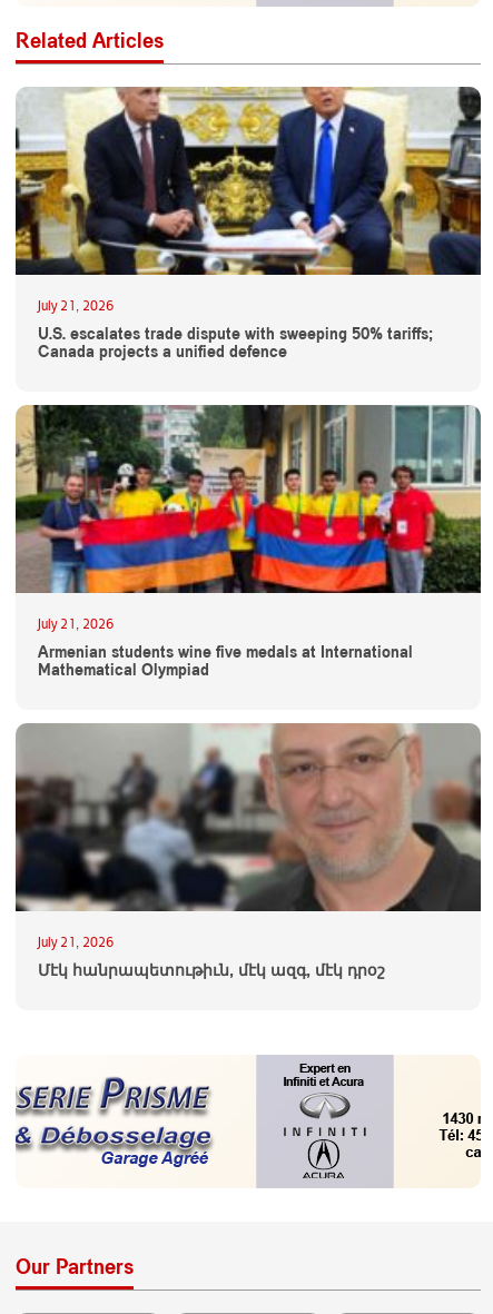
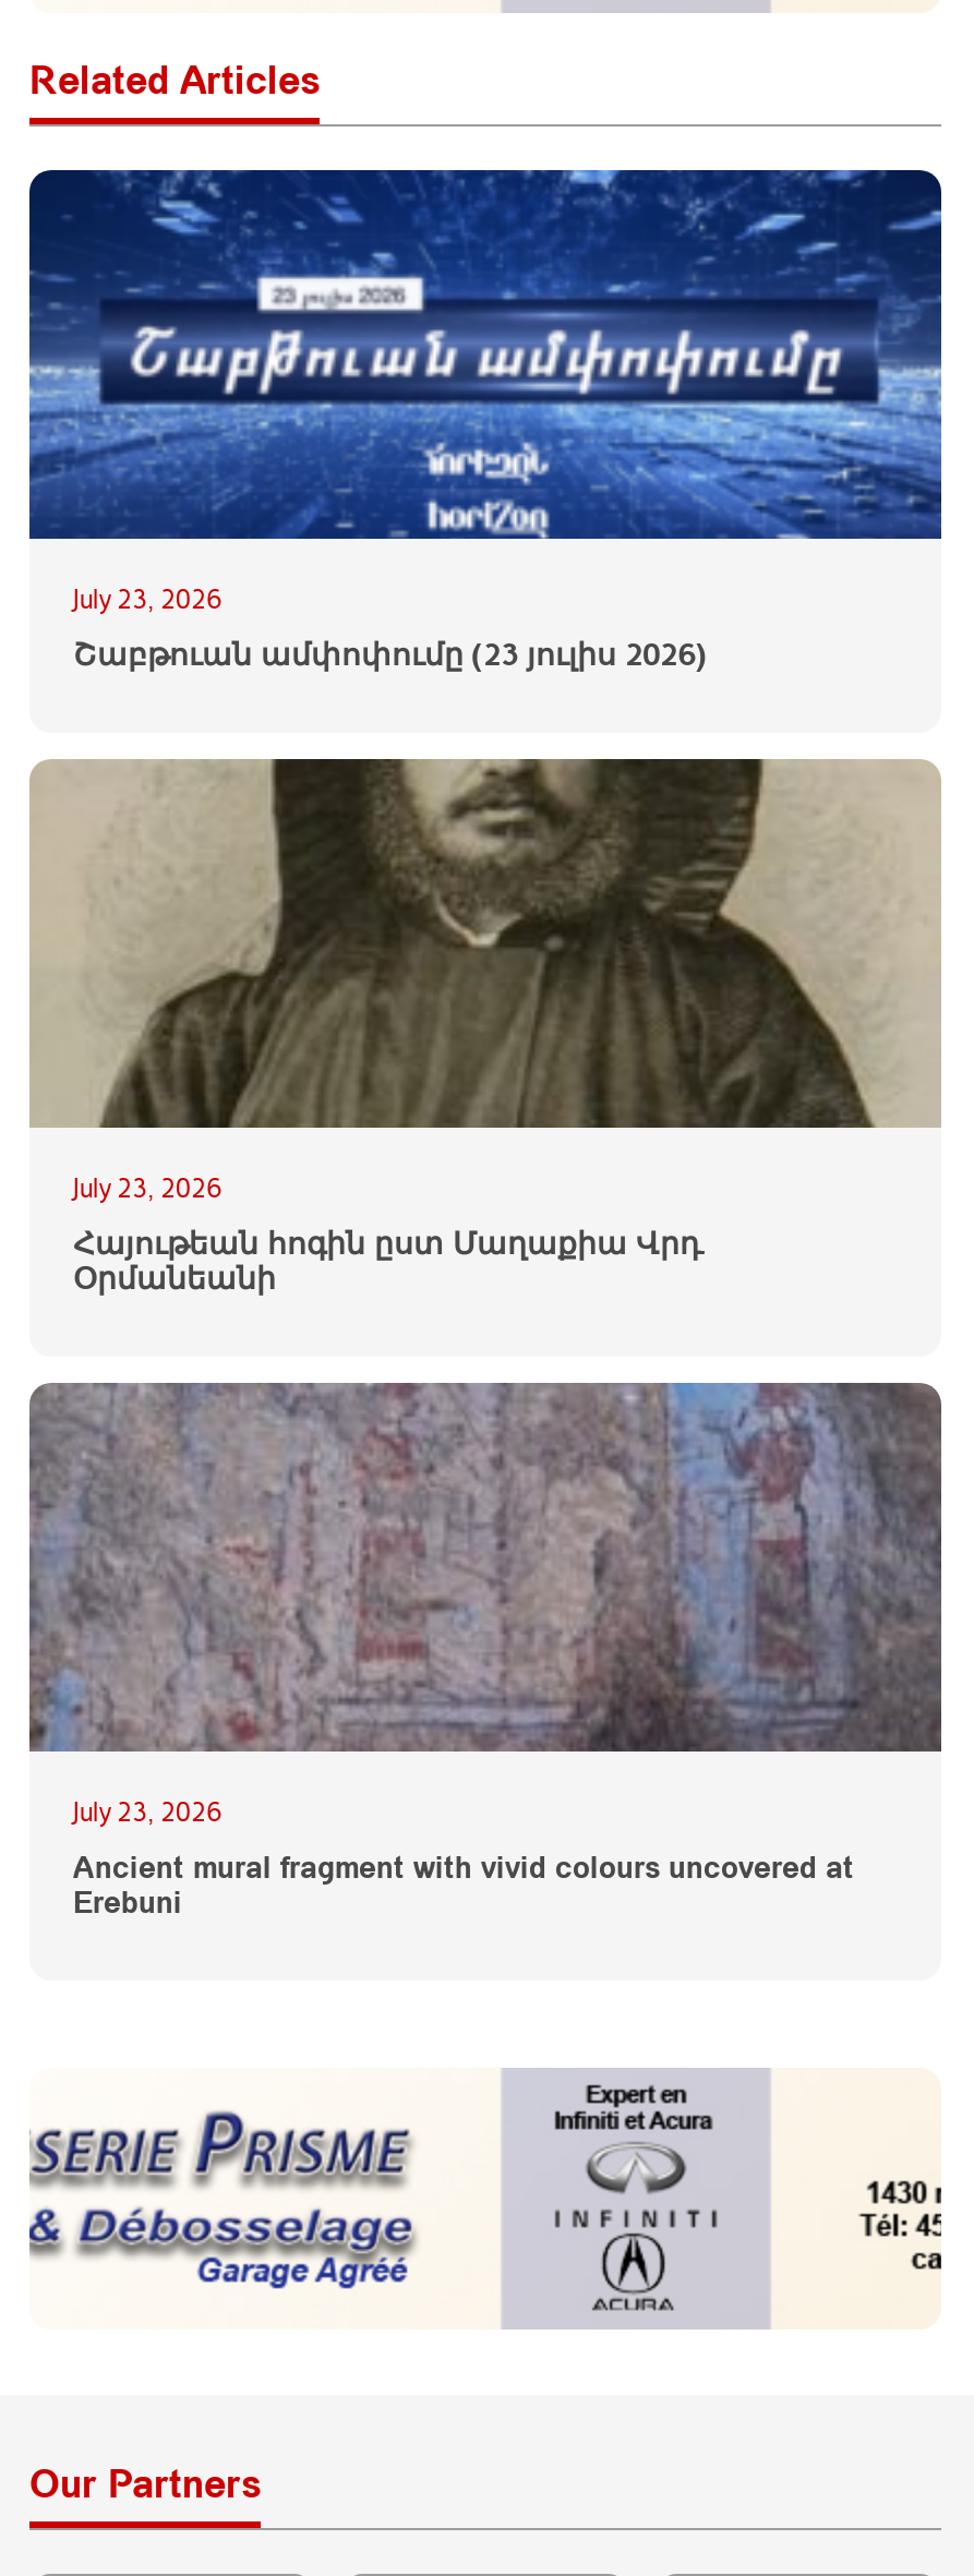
- [image]
- July 21, 2026
+ [image]
+ July 23, 2026

- U.S. escalates trade dispute with sweeping 50% tariffs;
- Canada projects a unified defence
+ Շաբթուան ամփոփումը (23 յուլիս 2026)

- [image]
- July 21, 2026
+ [image]
+ July 23, 2026

- Armenian students wine five medals at International
- Mathematical Olympiad
+ Հայութեան հոգին ըստ Մաղաքիա Վրդ.
+ Օրմանեանի

- [image]
- July 21, 2026
+ [image]
+ July 23, 2026

- Մէկ հանրապետութիւն, մէկ ազգ, մէկ դրօշ
+ Ancient mural fragment with vivid colours uncovered at
+ Erebuni
